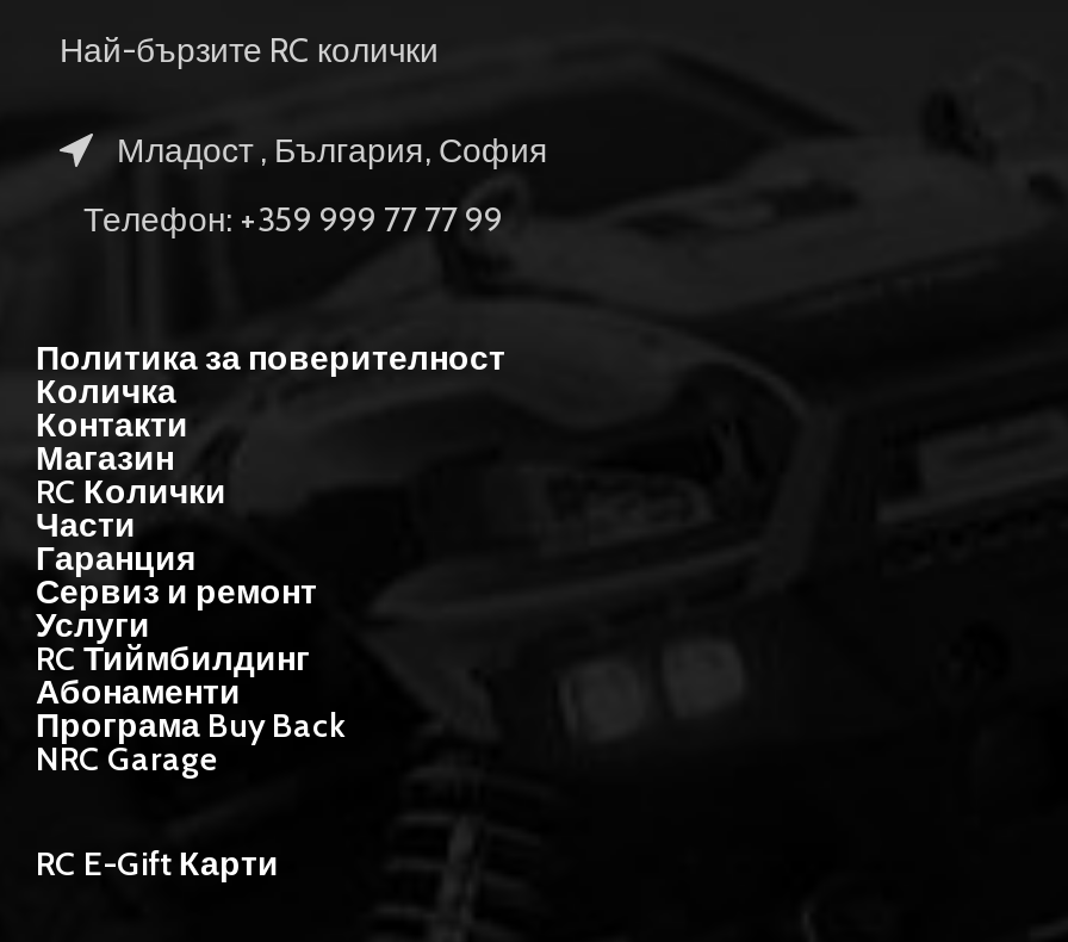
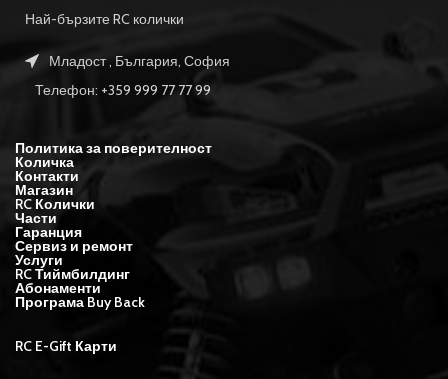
- NRC Garage
